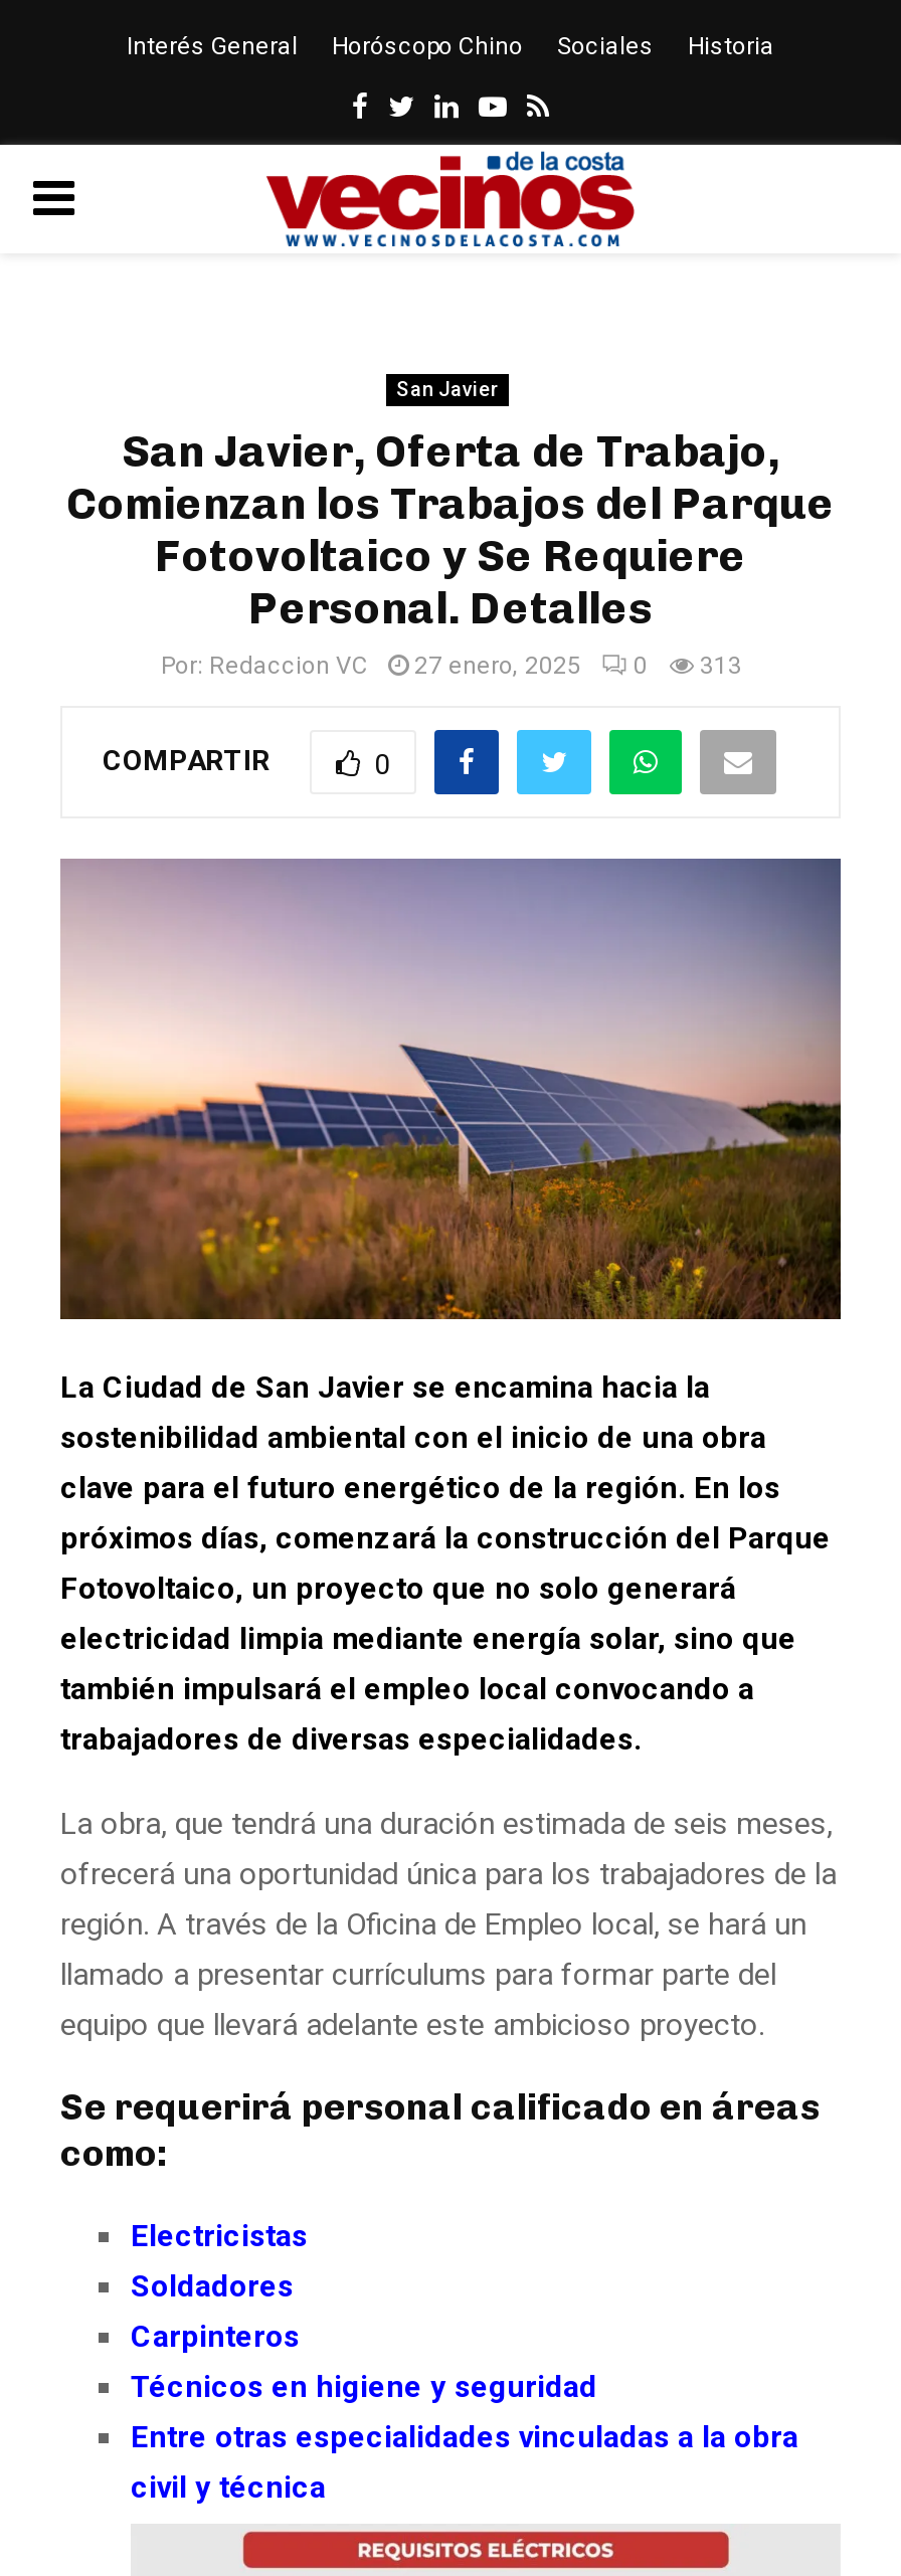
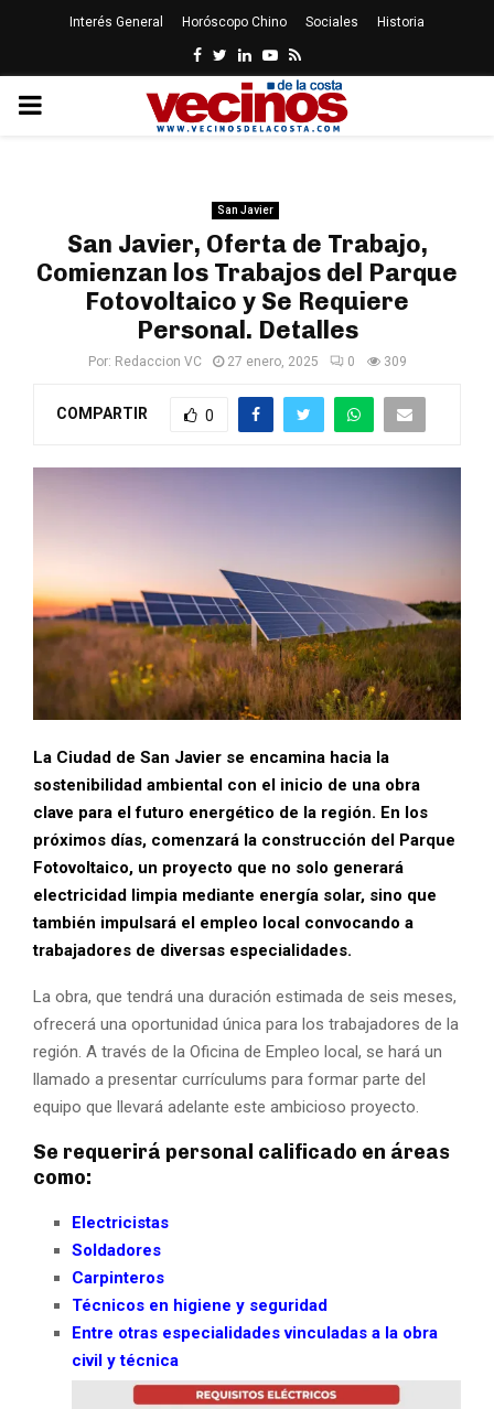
- Por: Redaccion VC 27 enero, 2025 0 313
+ Por: Redaccion VC 27 enero, 2025 0 309
